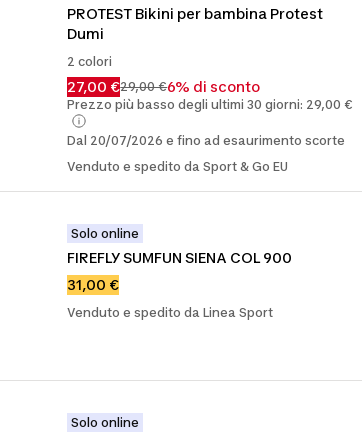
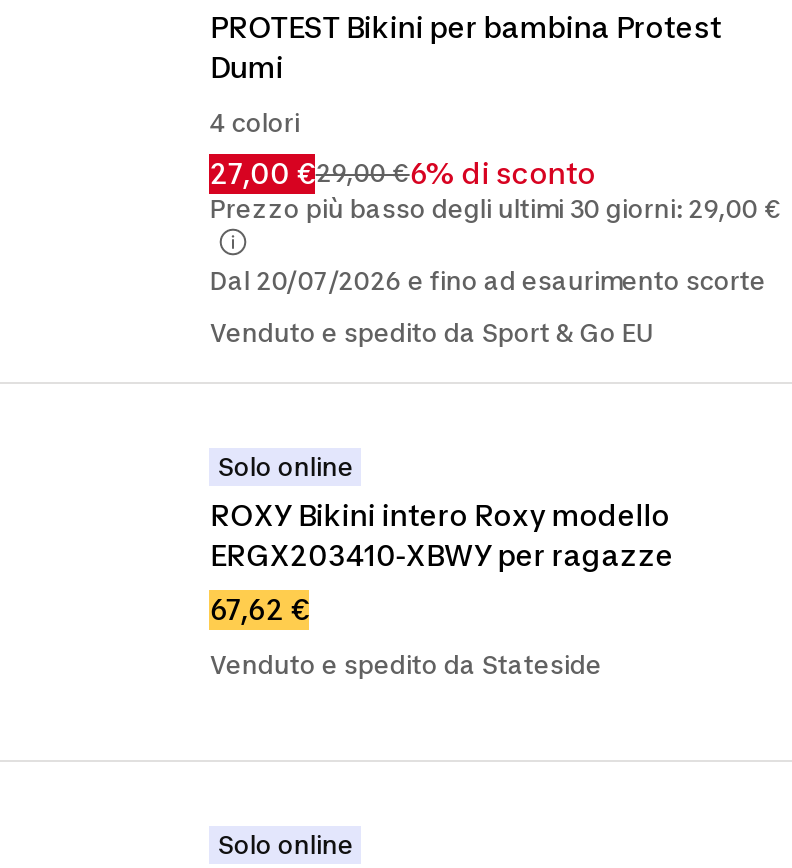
- 2 colori
+ 4 colori

- FIREFLY SUMFUN SIENA COL 900
+ ROXY Bikini intero Roxy modello
+ ERGX203410-XBWY per ragazze

- 31,00 €
+ 67,62 €

- Venduto e spedito da Linea Sport
+ Venduto e spedito da Stateside
